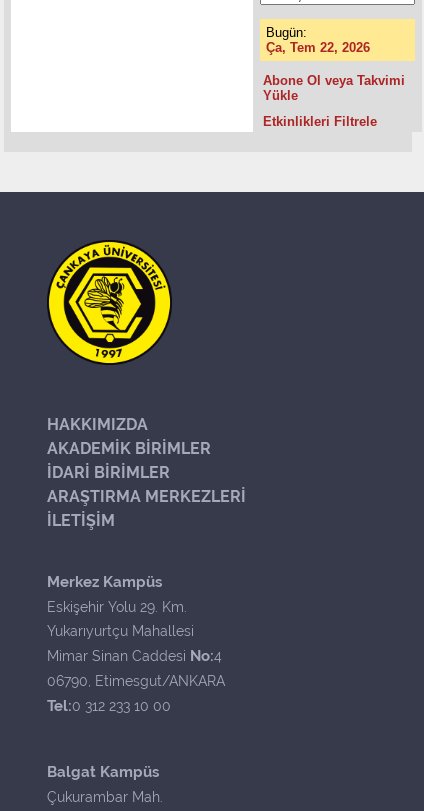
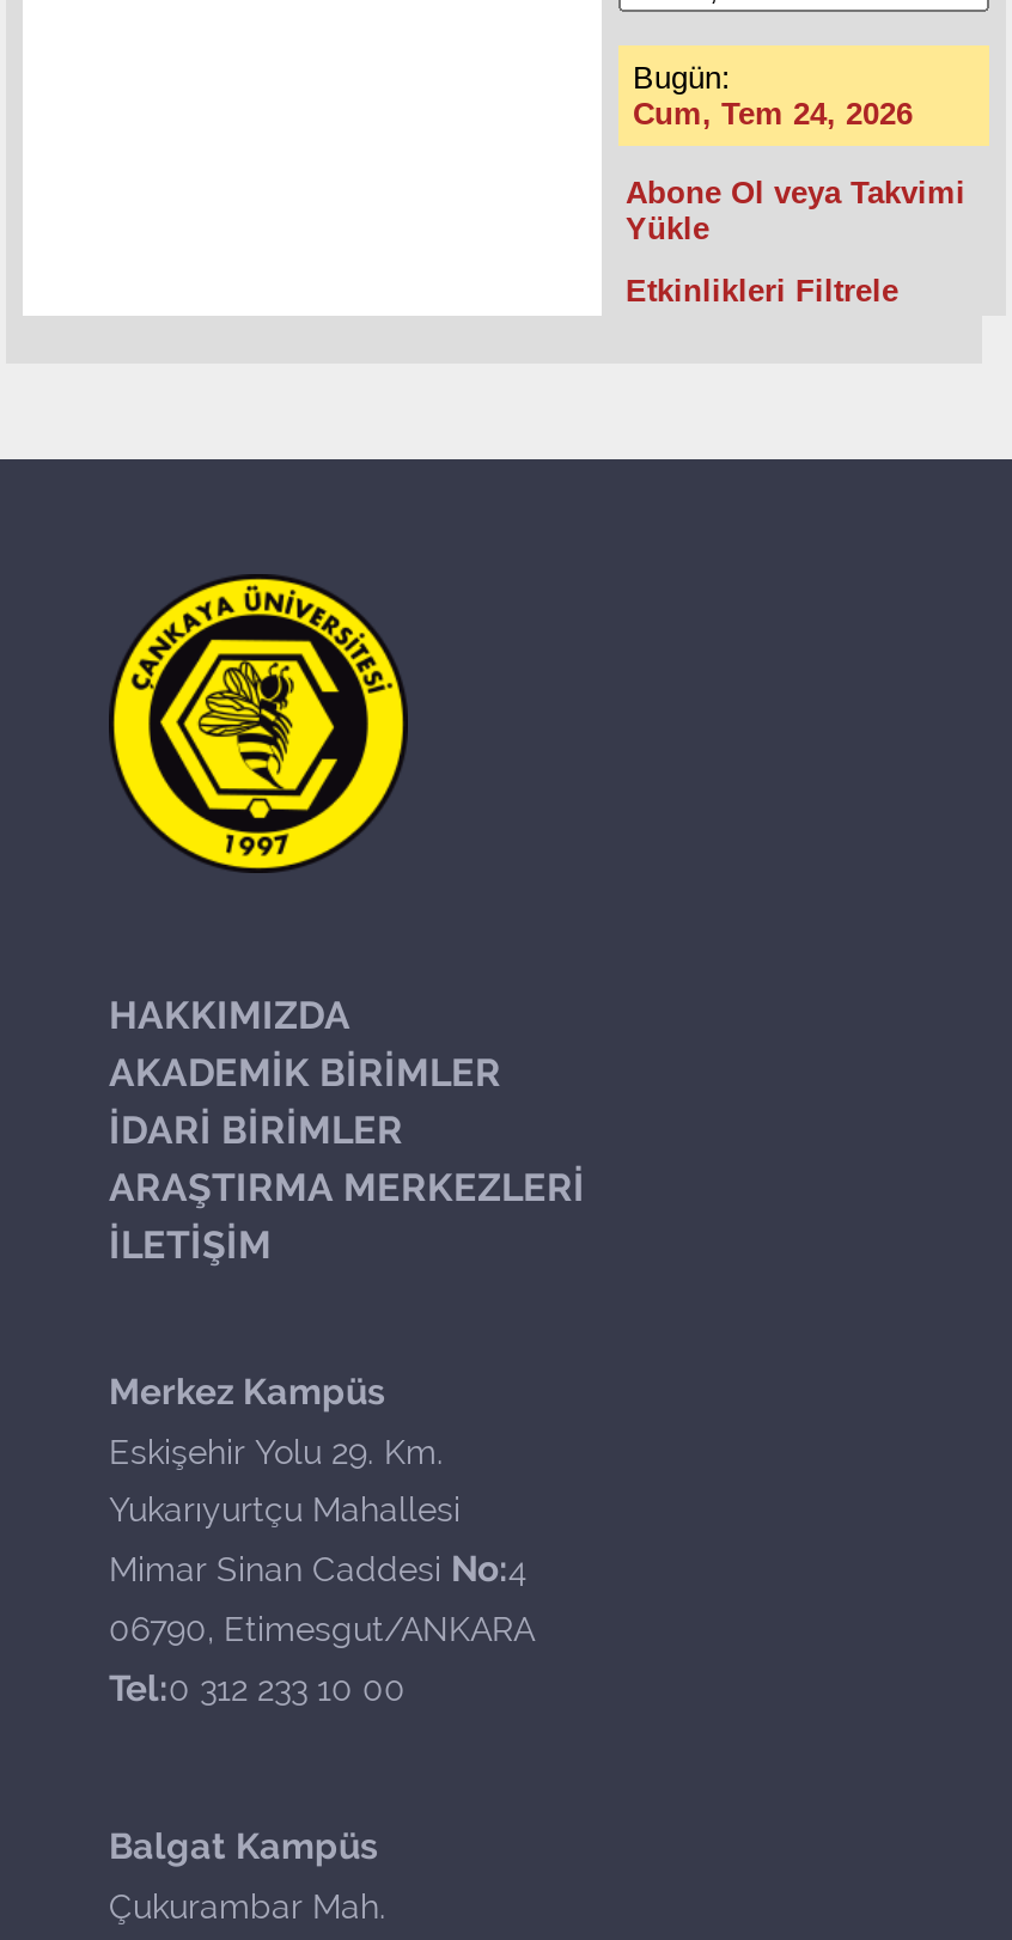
- Ça, Tem 22, 2026
+ Cum, Tem 24, 2026
